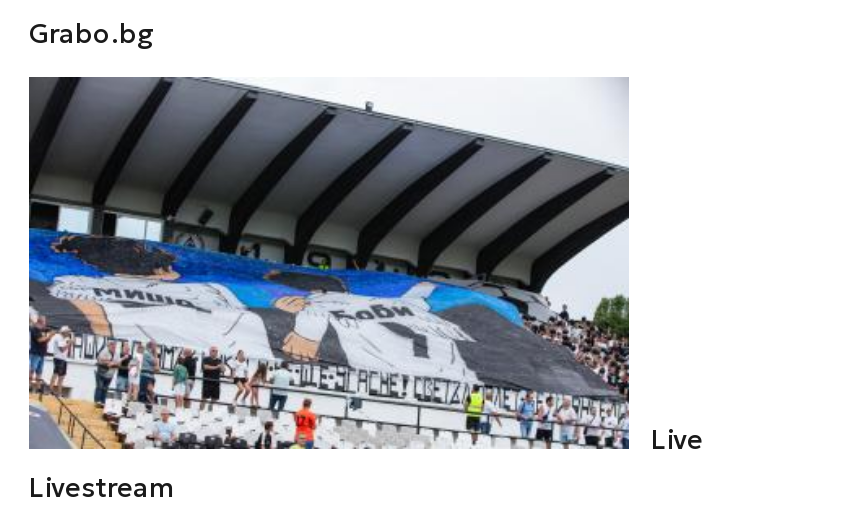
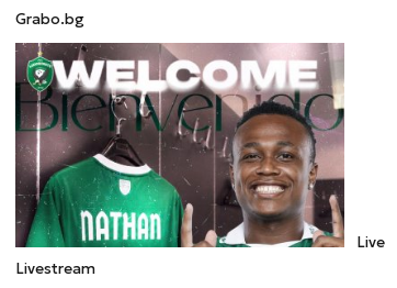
- [image]
+ [image]
